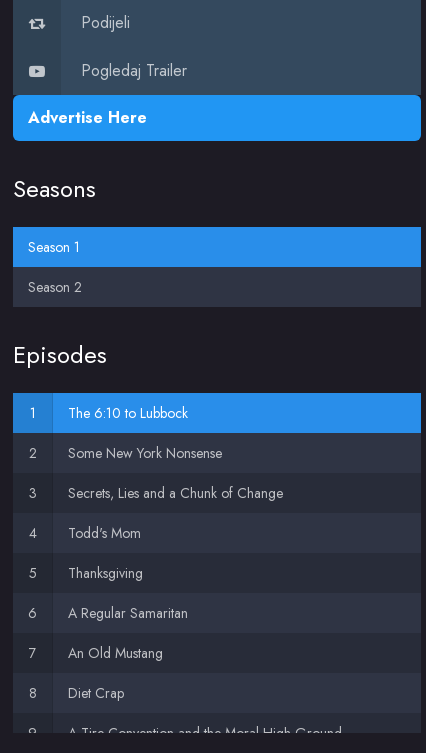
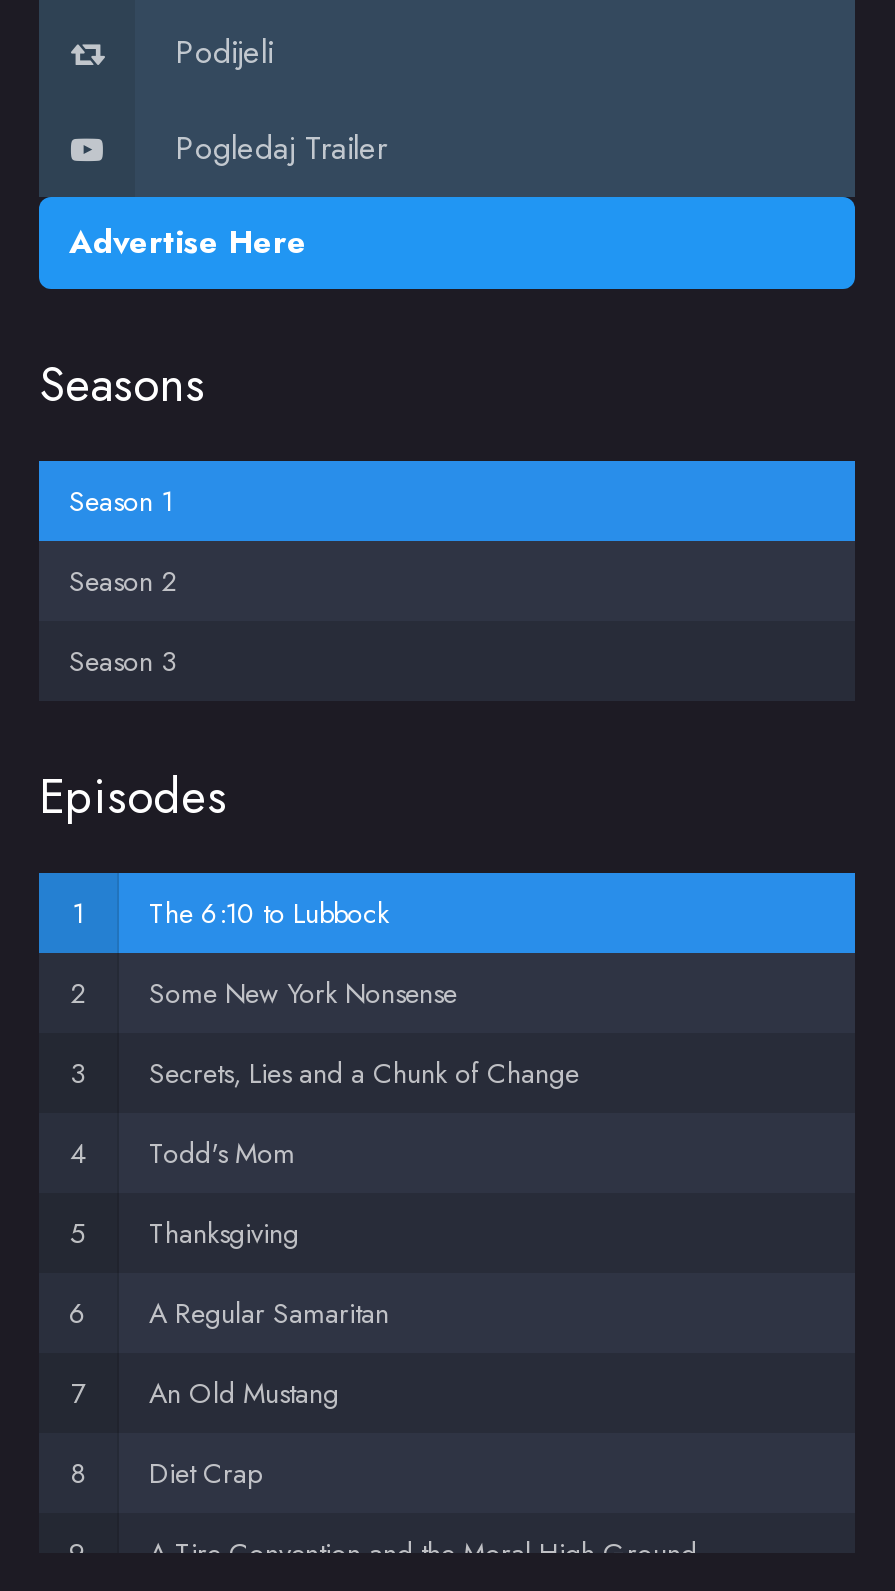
+ Season 3
